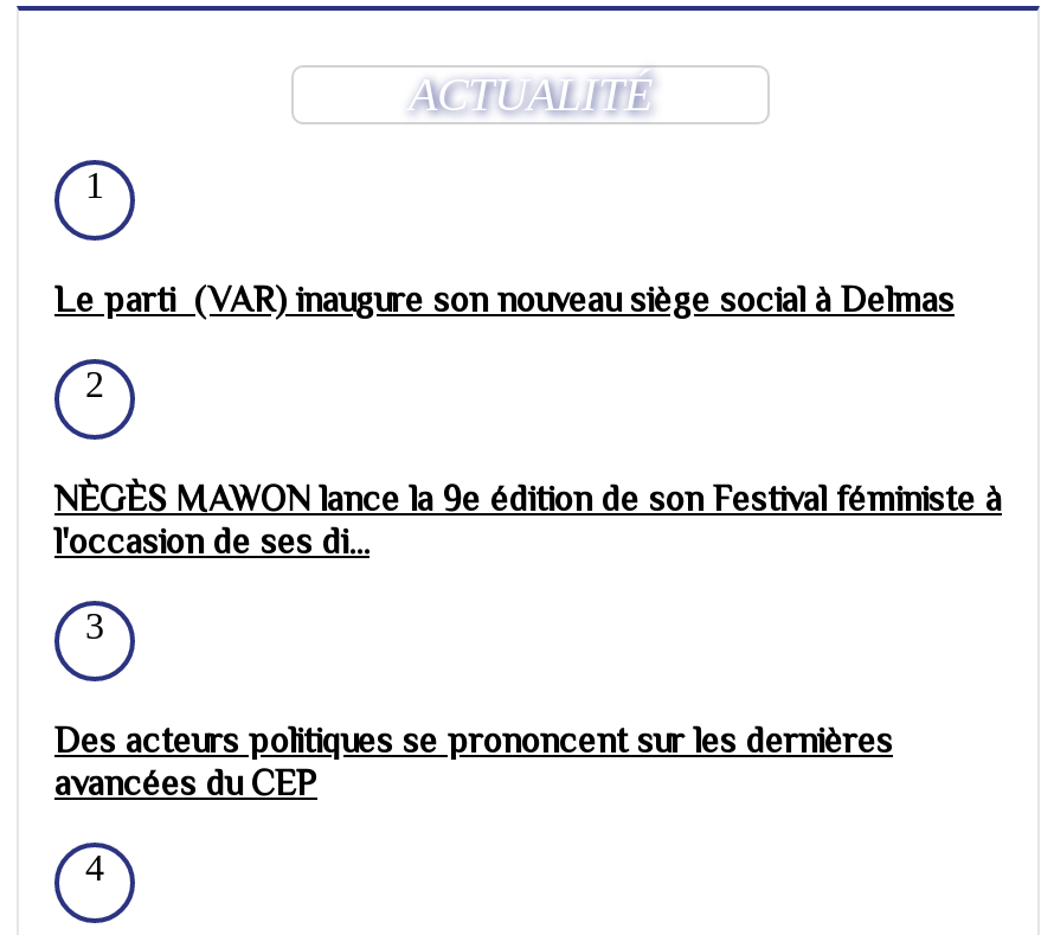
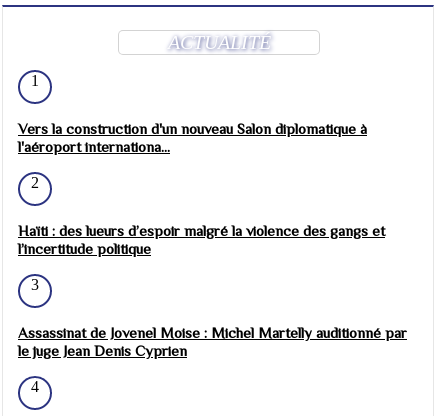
- Le parti (VAR) inaugure son nouveau siège social à Delmas
+ Vers la construction d'un nouveau Salon diplomatique à
+ l'aéroport internationa...

- NÈGÈS MAWON lance la 9e édition de son Festival féministe à
- l'occasion de ses di...
+ Haïti : des lueurs d’espoir malgré la violence des gangs et
+ l’incertitude politique

- Des acteurs politiques se prononcent sur les dernières
- avancées du CEP
+ Assassinat de Jovenel Moise : Michel Martelly auditionné par
+ le juge Jean Denis Cyprien
